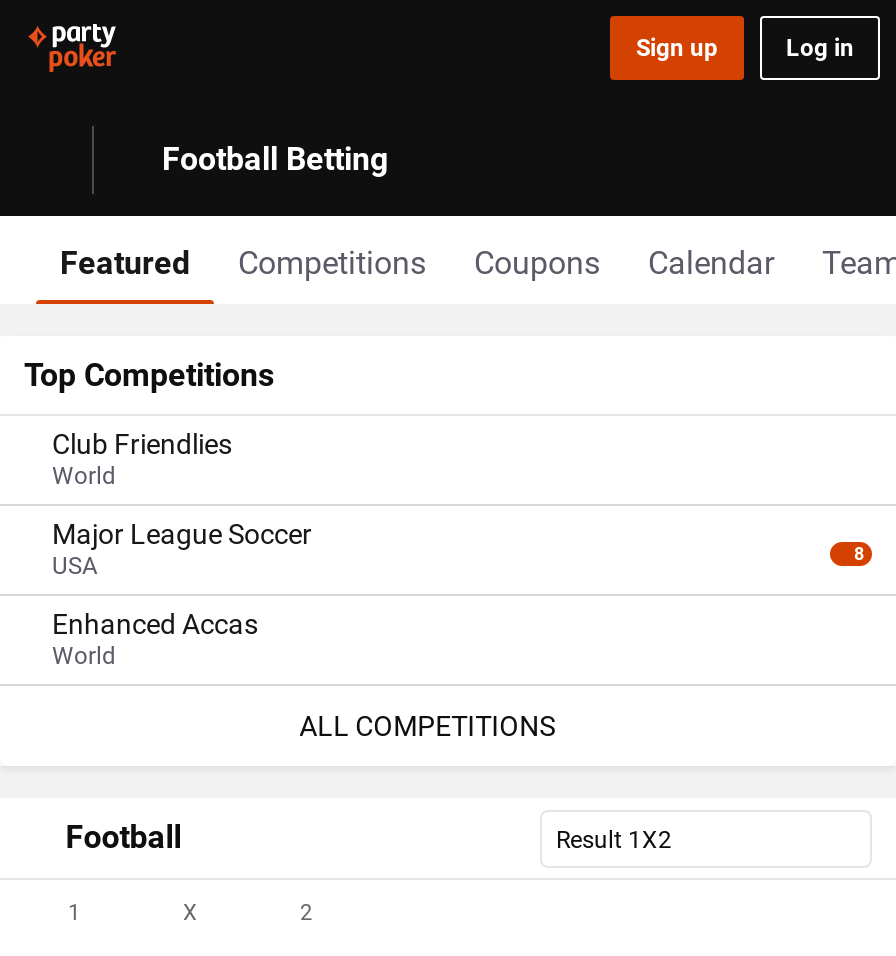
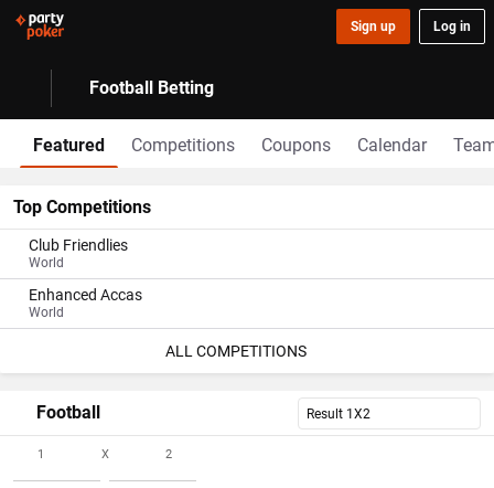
- Major League Soccer
- USA
- 8
